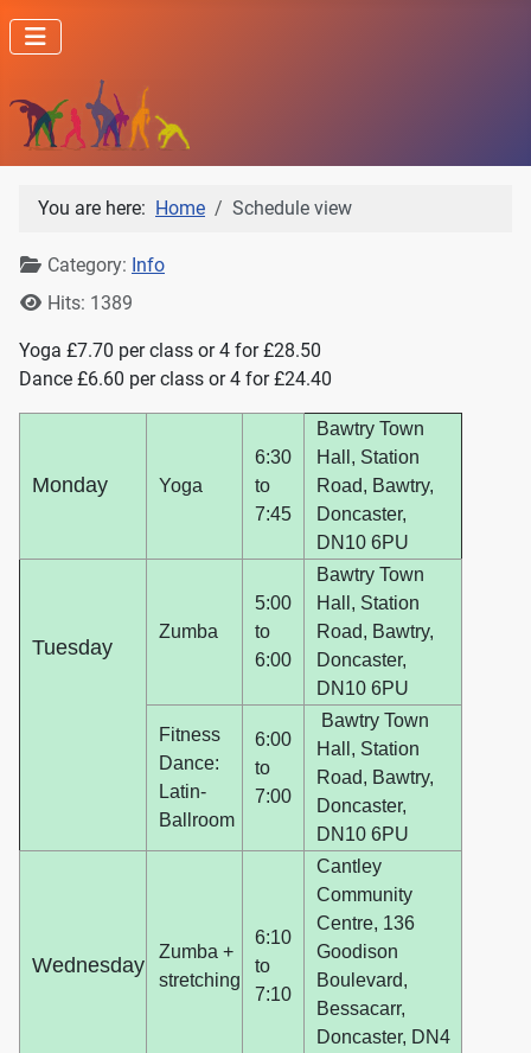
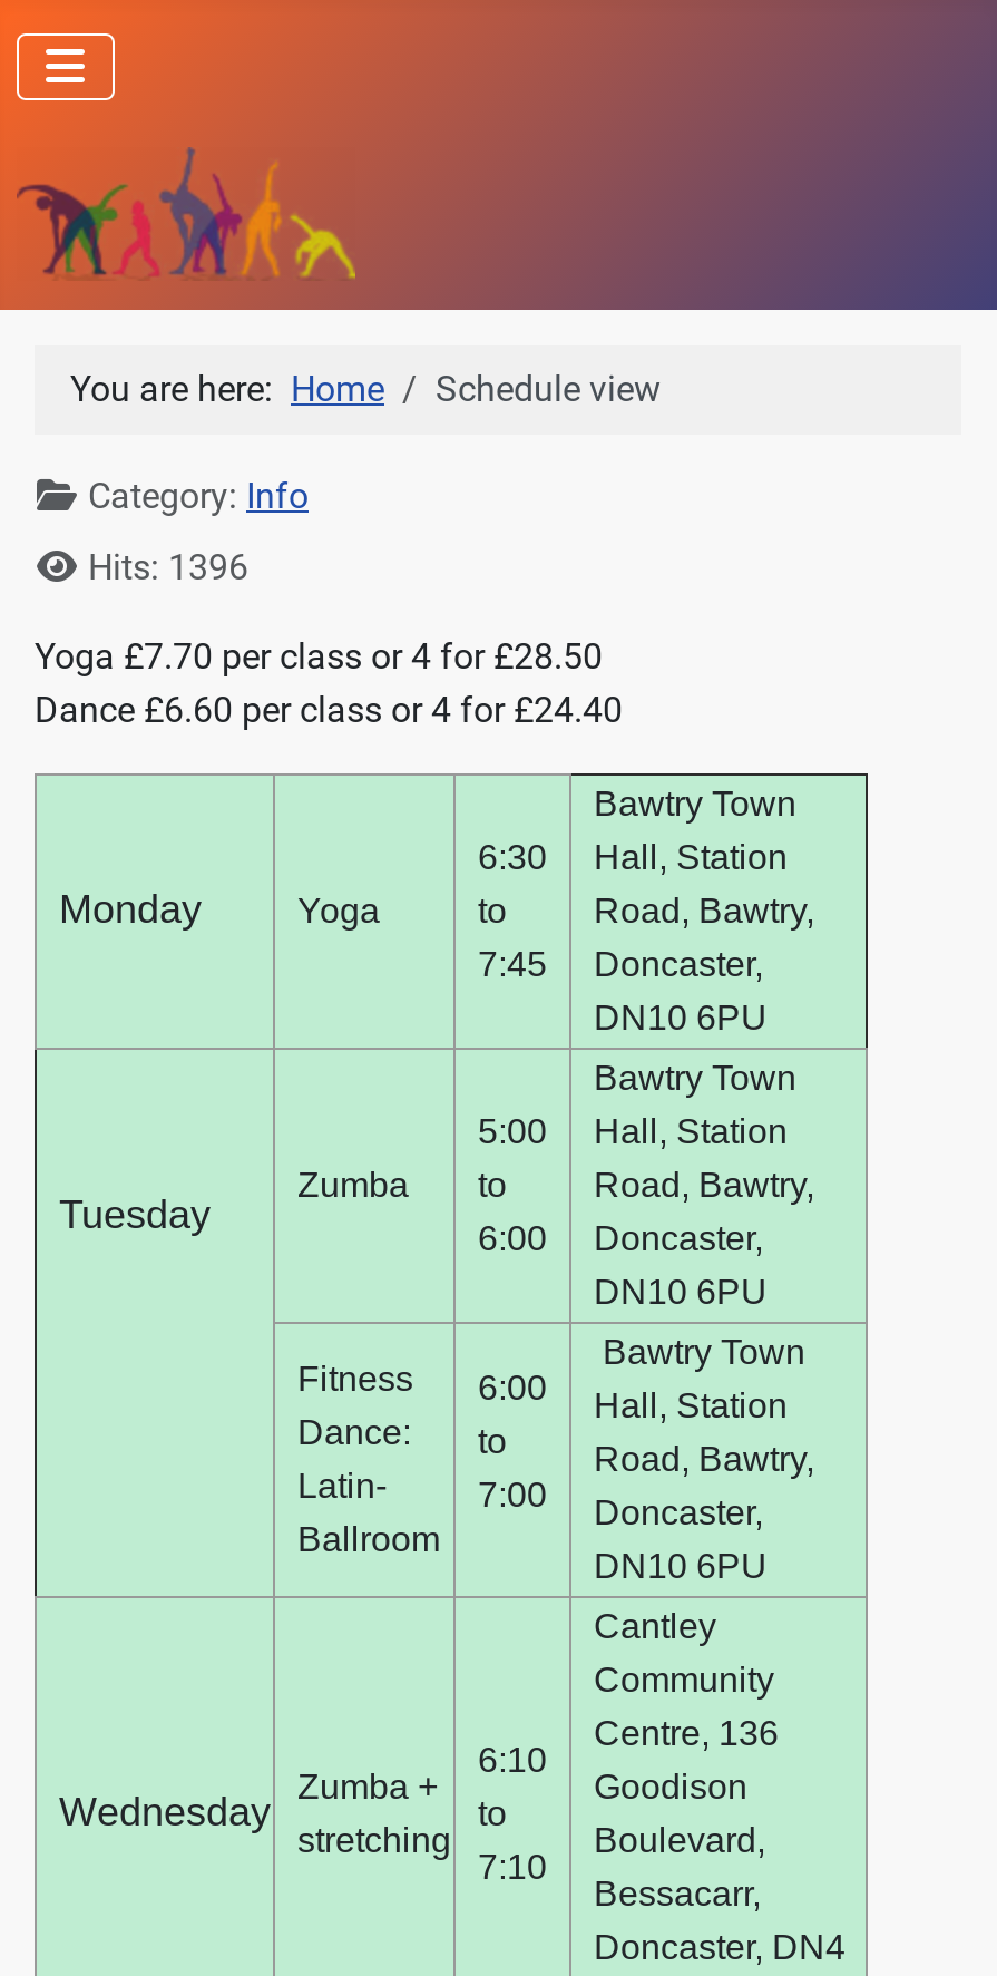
- Hits: 1389
+ Hits: 1396
